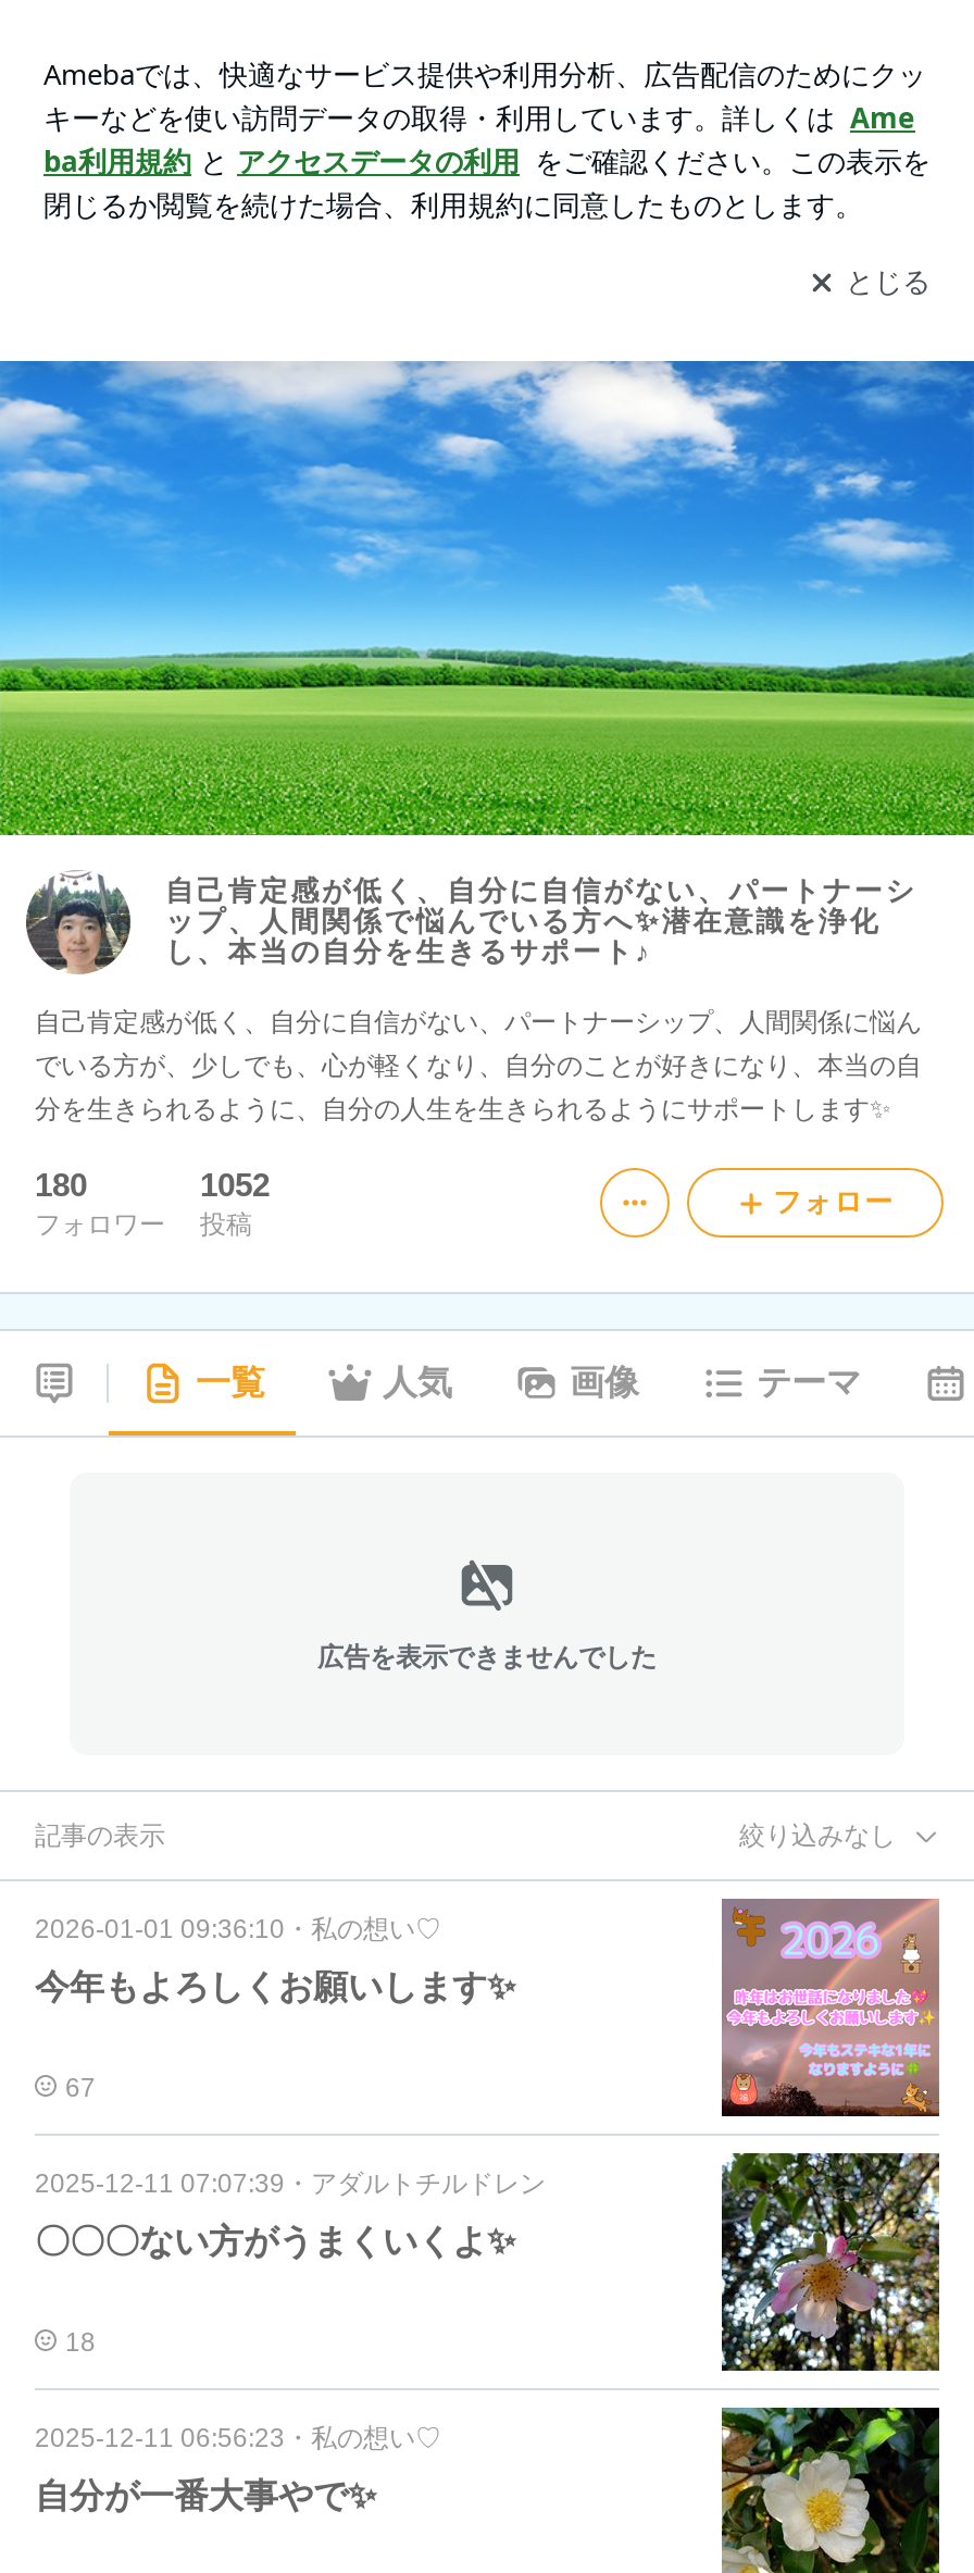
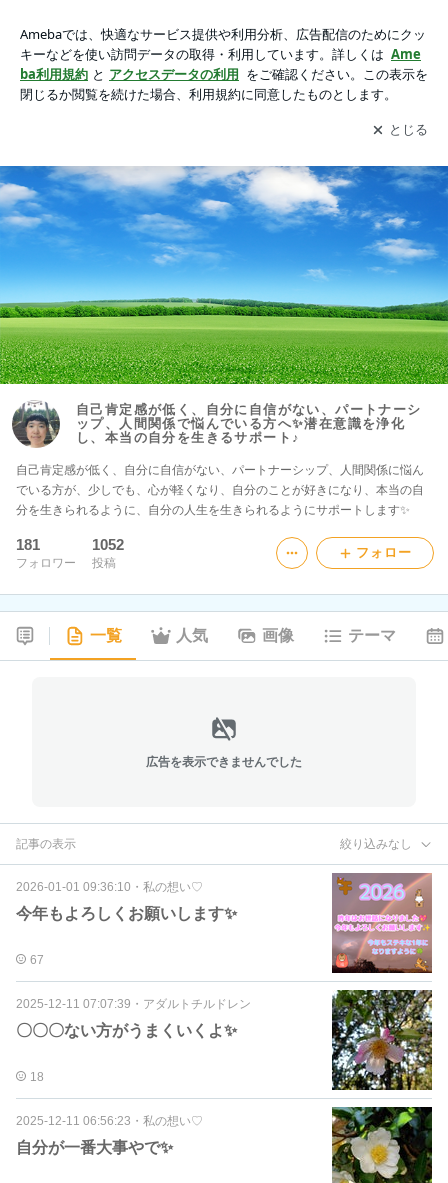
- 180
+ 181
